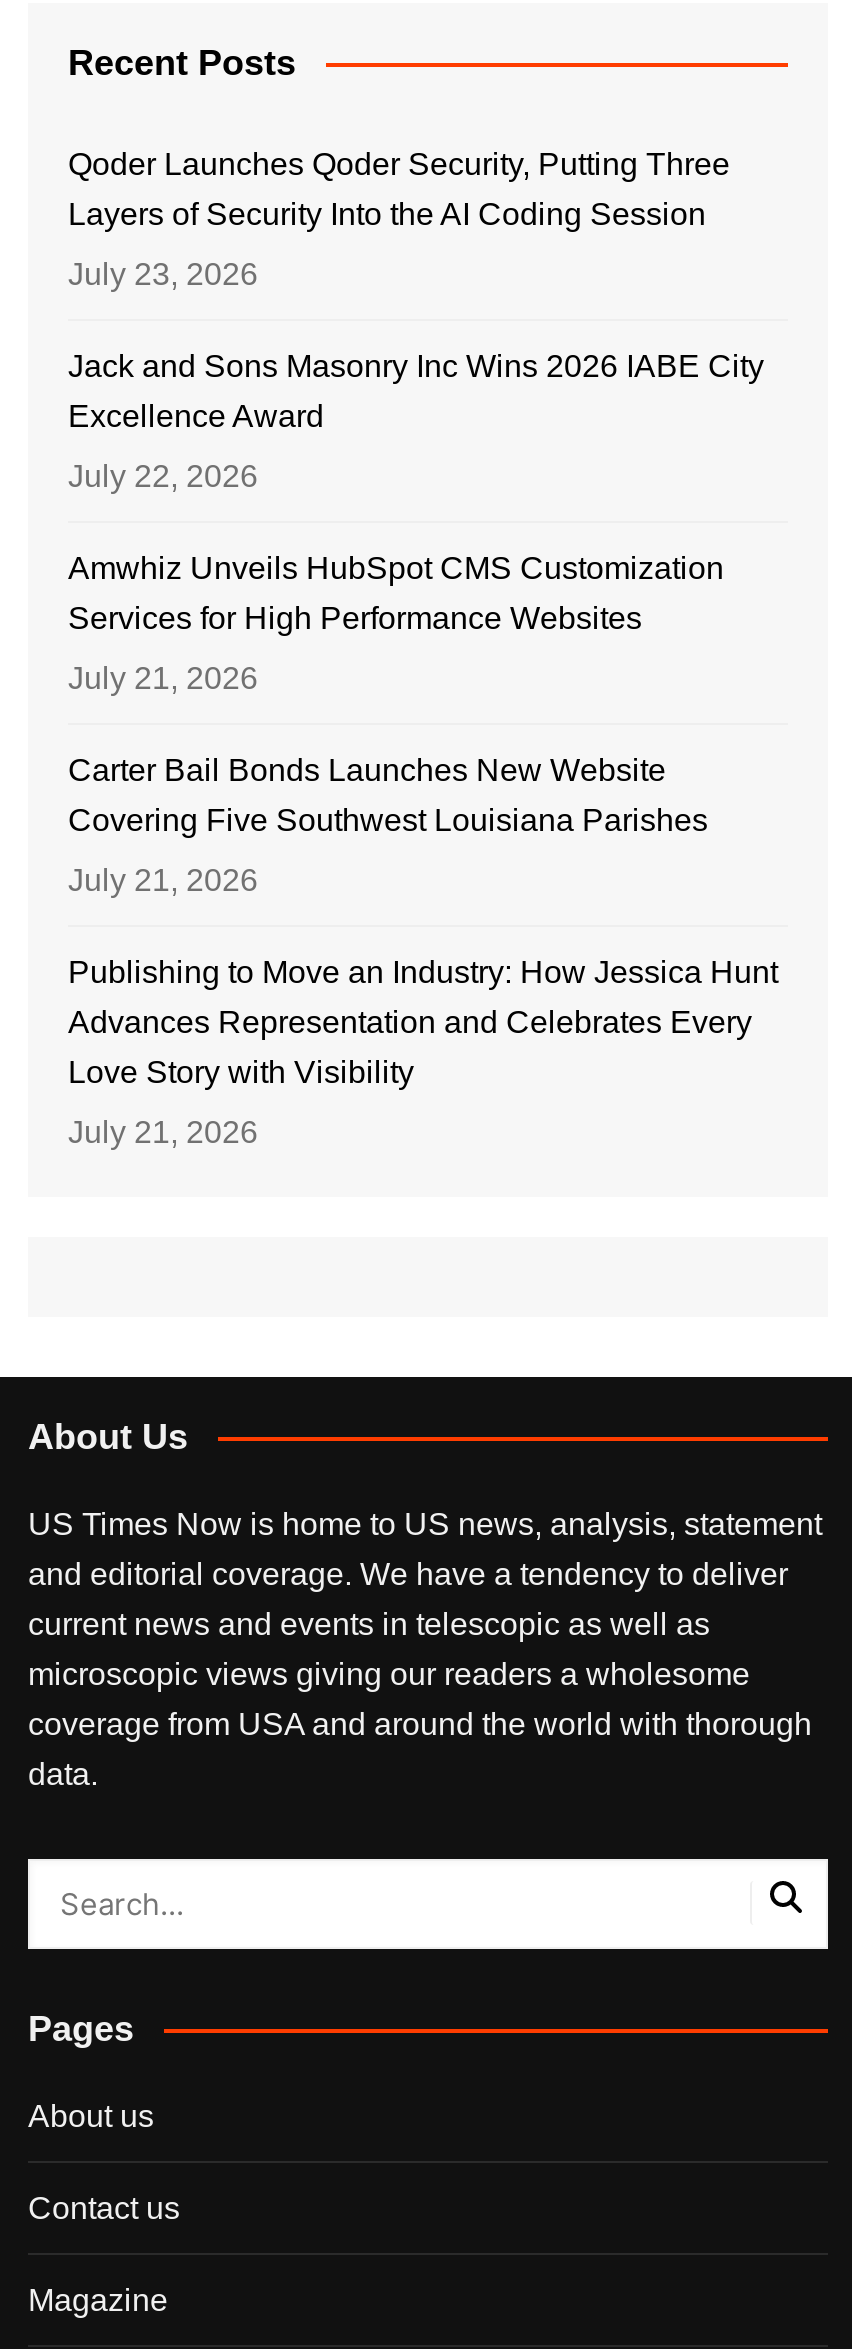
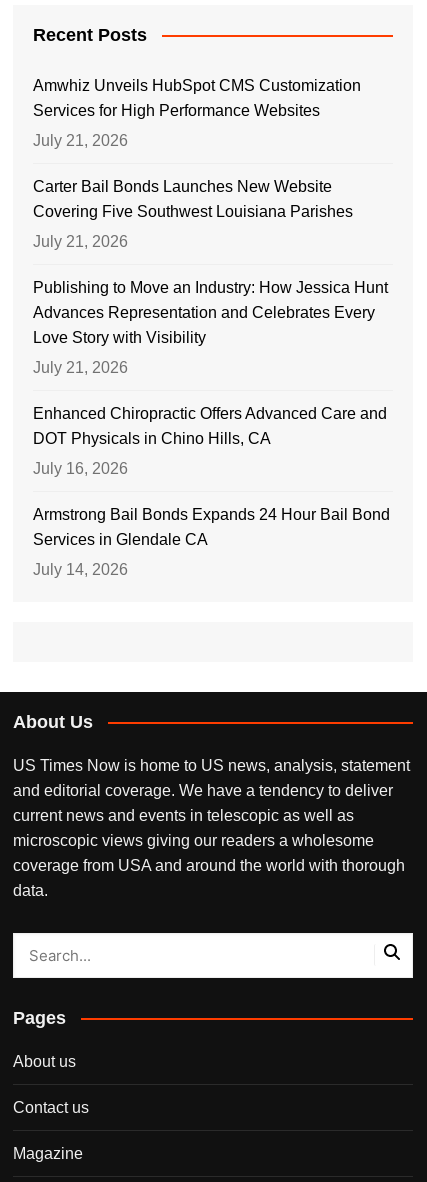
- Qoder Launches Qoder Security, Putting Three
- Layers of Security Into the AI Coding Session
- July 23, 2026
- Jack and Sons Masonry Inc Wins 2026 IABE City
- Excellence Award
- July 22, 2026

moved up: Amwhiz Unveils HubSpot CMS Customization | Services for High Performance Websites | July 21, 2026 | ... | Love Story with Visibility | July 21, 2026

+ Enhanced Chiropractic Offers Advanced Care and
+ DOT Physicals in Chino Hills, CA
+ July 16, 2026
+ Armstrong Bail Bonds Expands 24 Hour Bail Bond
+ Services in Glendale CA
+ July 14, 2026
